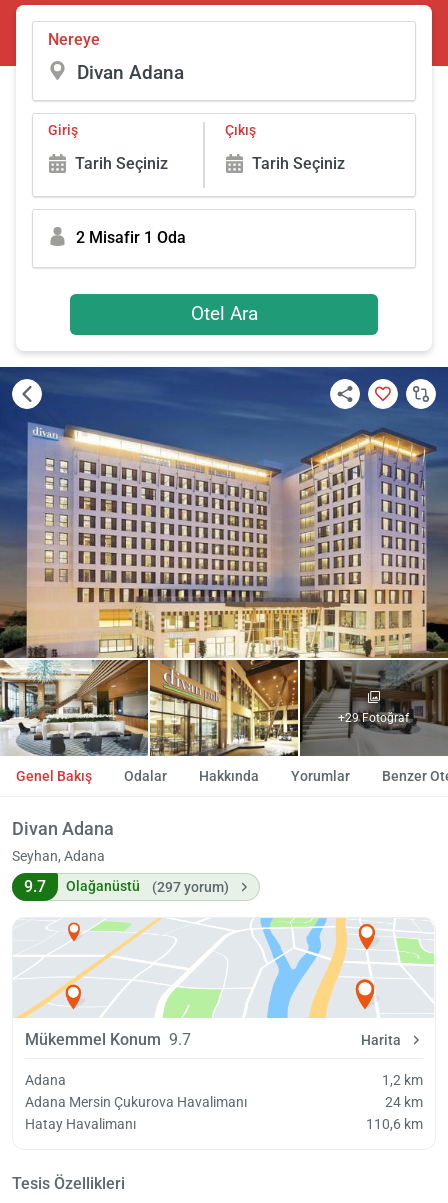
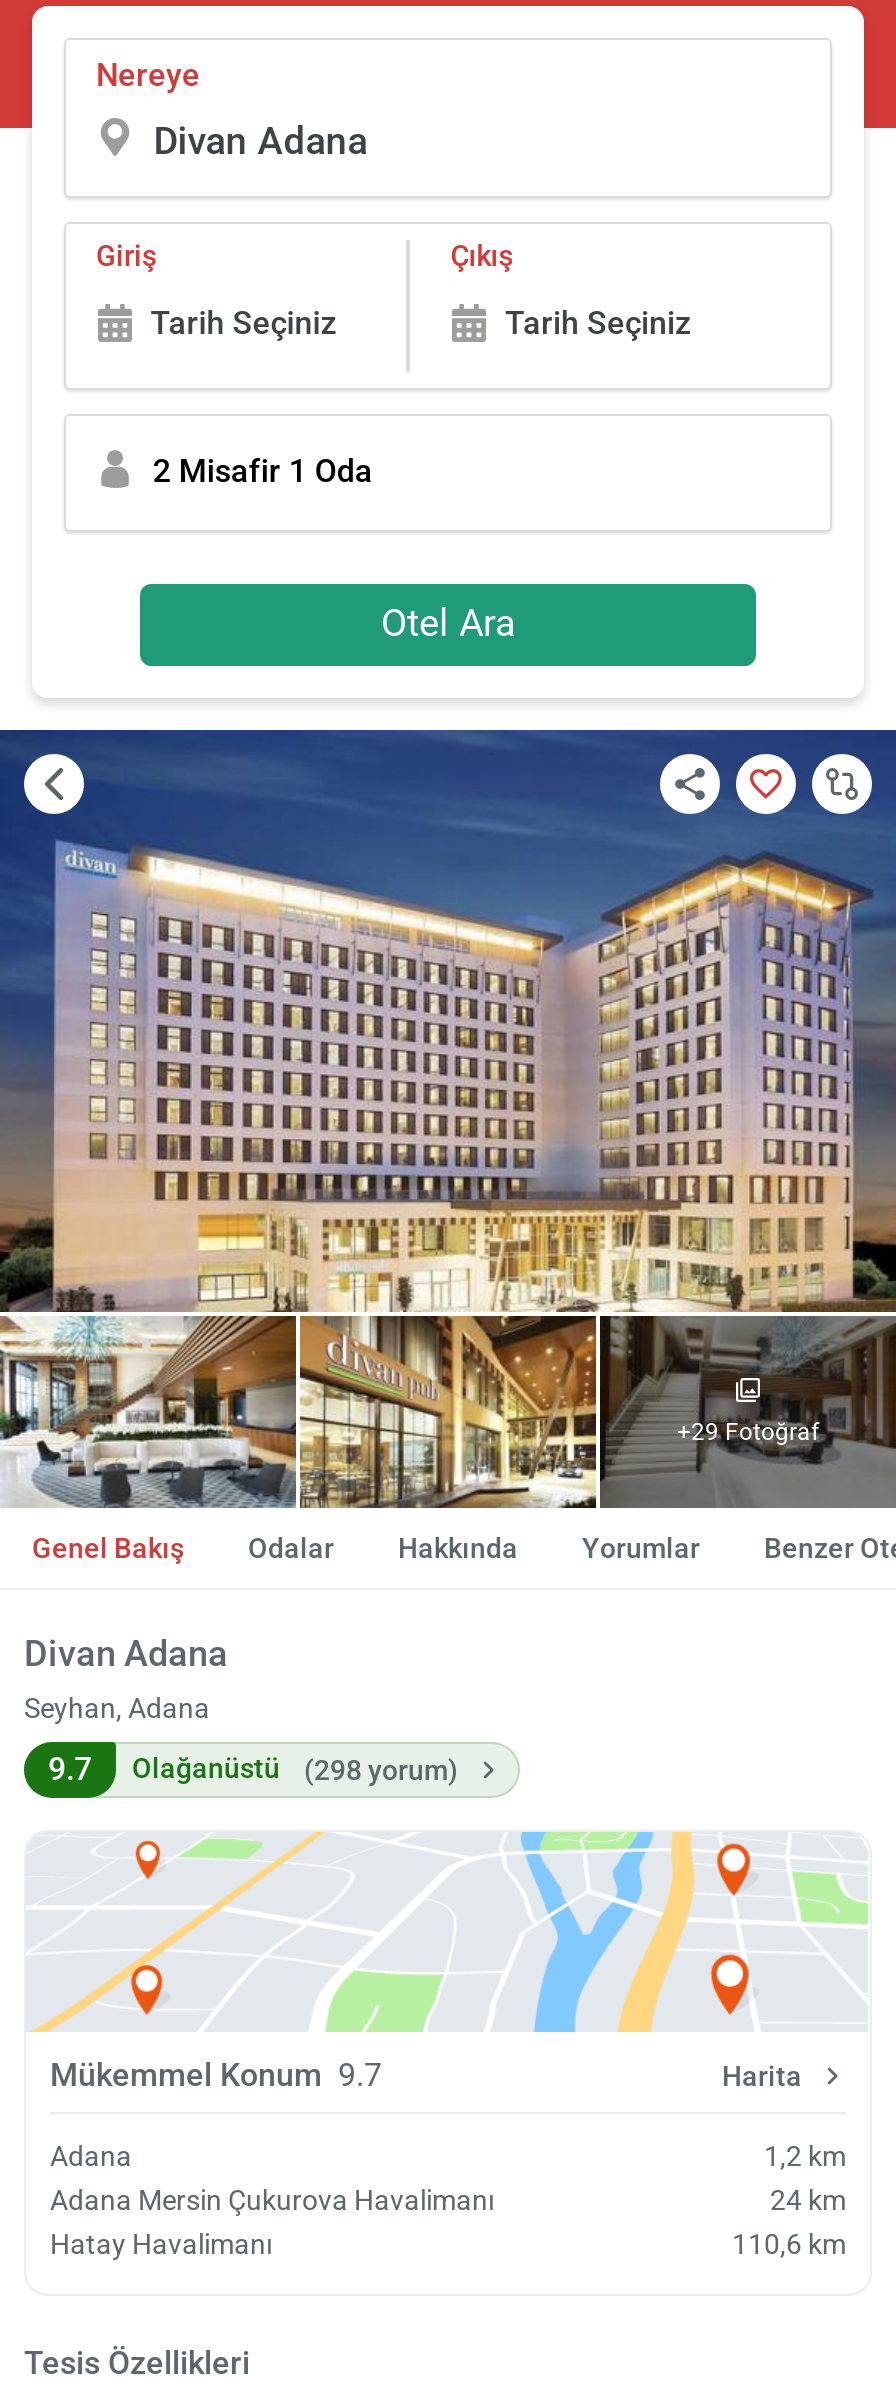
- 9.7 Olağanüstü (297 yorum)
+ 9.7 Olağanüstü (298 yorum)
